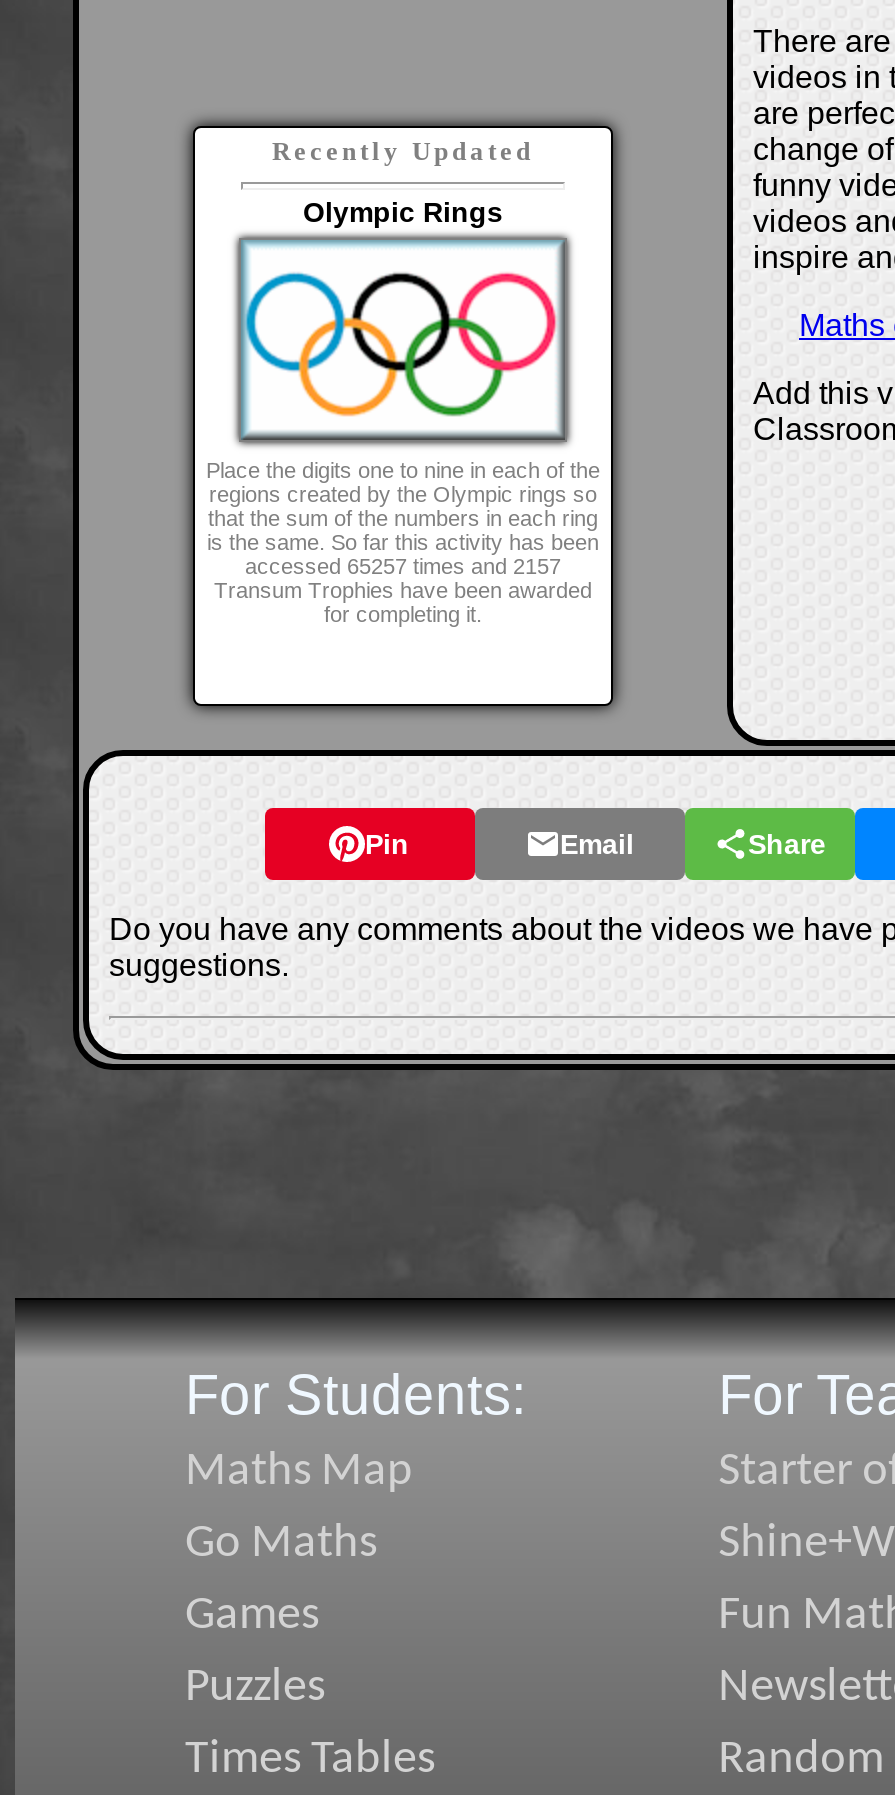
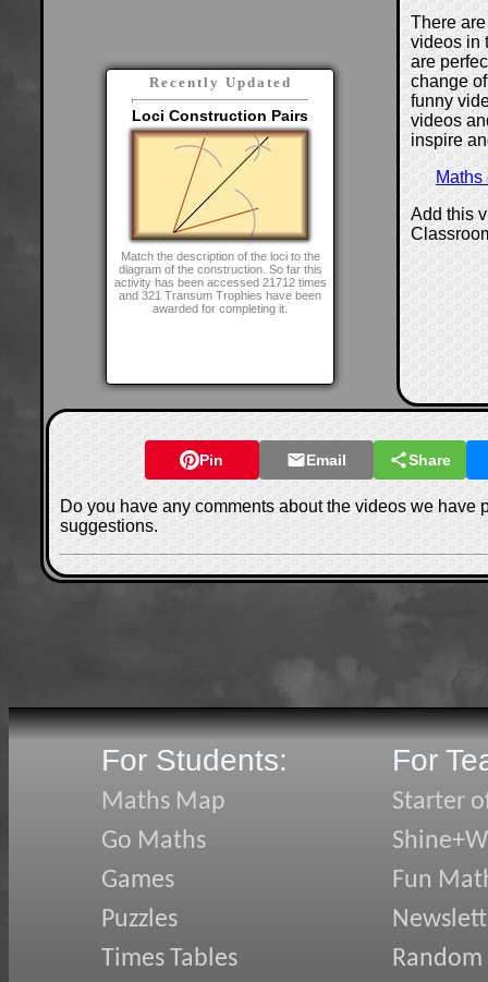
- Olympic Rings
+ Loci Construction Pairs

- [image]
- Place the digits one to nine in each of the
- regions created by the Olympic rings so
- that the sum of the numbers in each ring
- is the same. So far this activity has been
- accessed 65257 times and 2157
- Transum Trophies have been awarded
- for completing it.
+ [image]
+ Match the description of the loci to the
+ diagram of the construction. So far this
+ activity has been accessed 21712 times
+ and 321 Transum Trophies have been
+ awarded for completing it.
